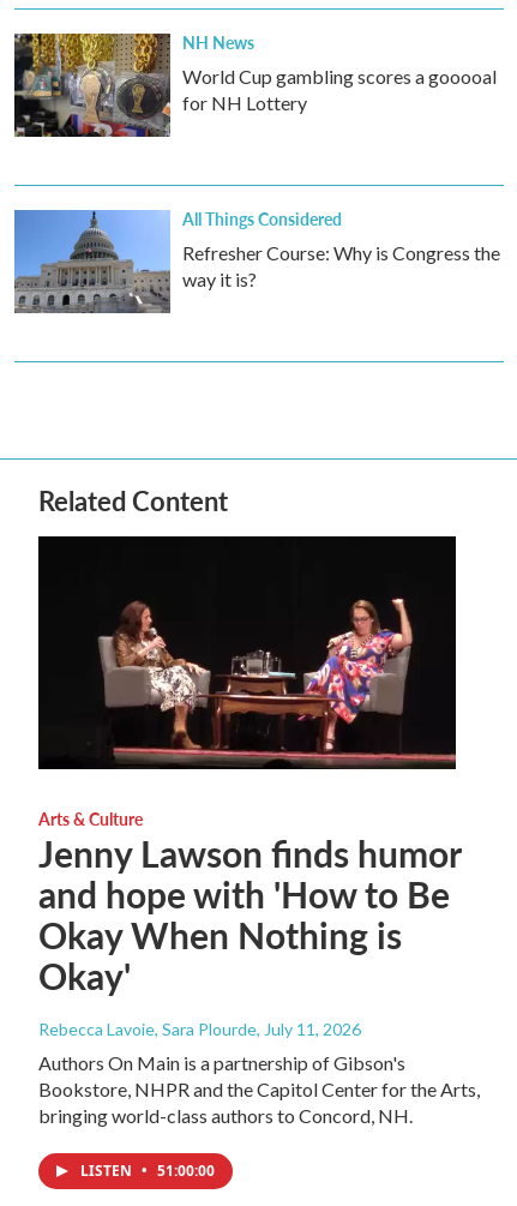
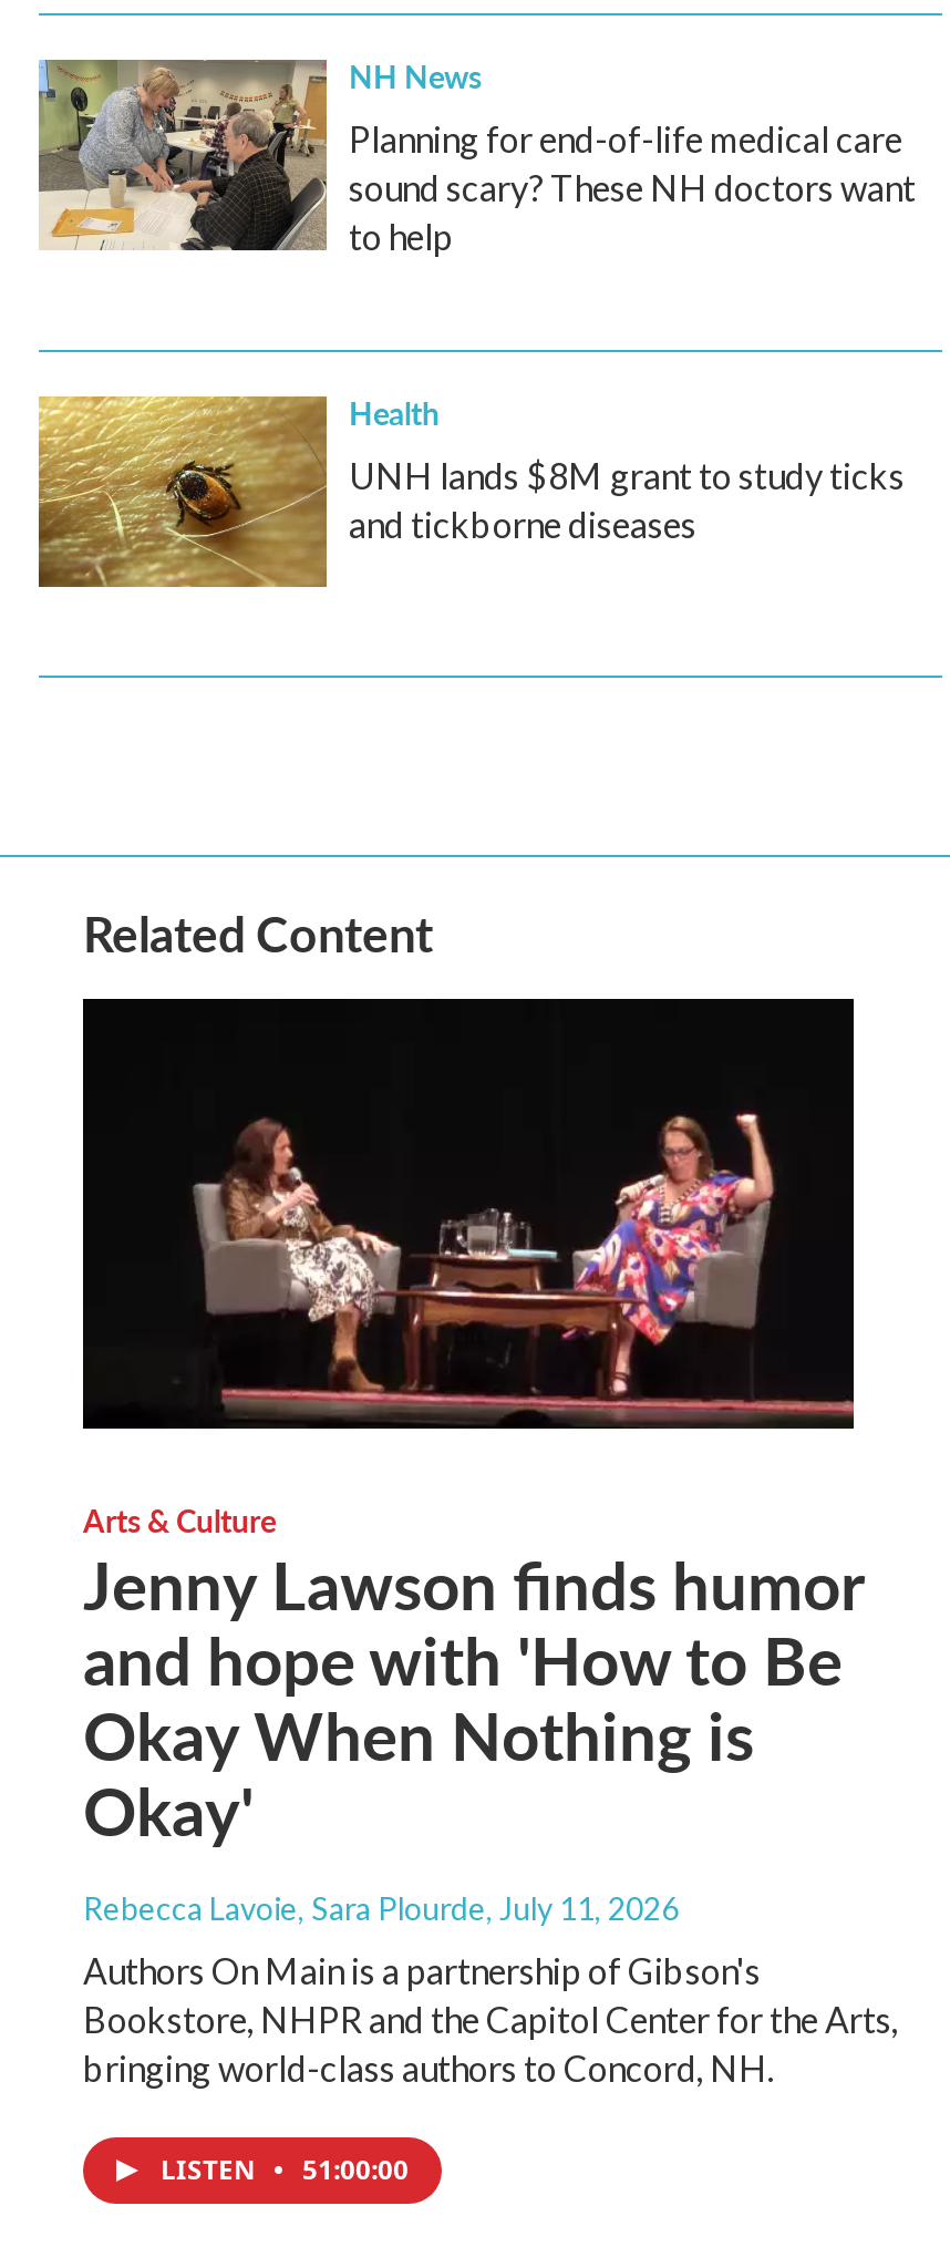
- [image]
- World Cup gambling scores a gooooal
- for NH Lottery
+ [image]
+ Planning for end-of-life medical care
+ sound scary? These NH doctors want
+ to help

- [image]
- All Things Considered
- Refresher Course: Why is Congress the
- way it is?
+ [image]
+ Health
+ UNH lands $8M grant to study ticks
+ and tickborne diseases
